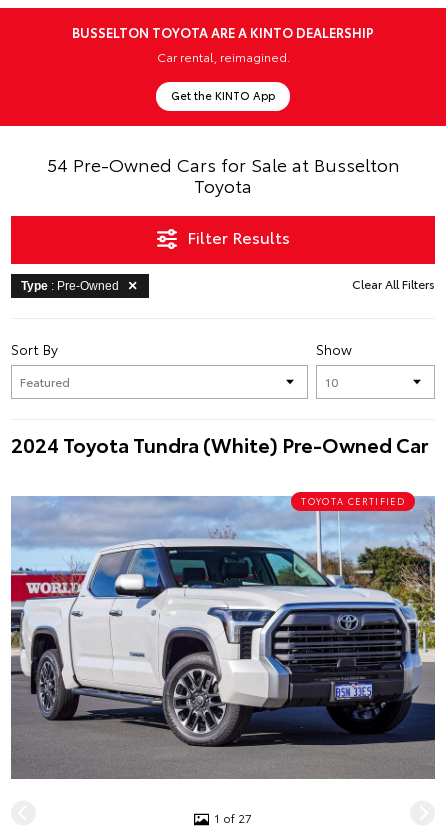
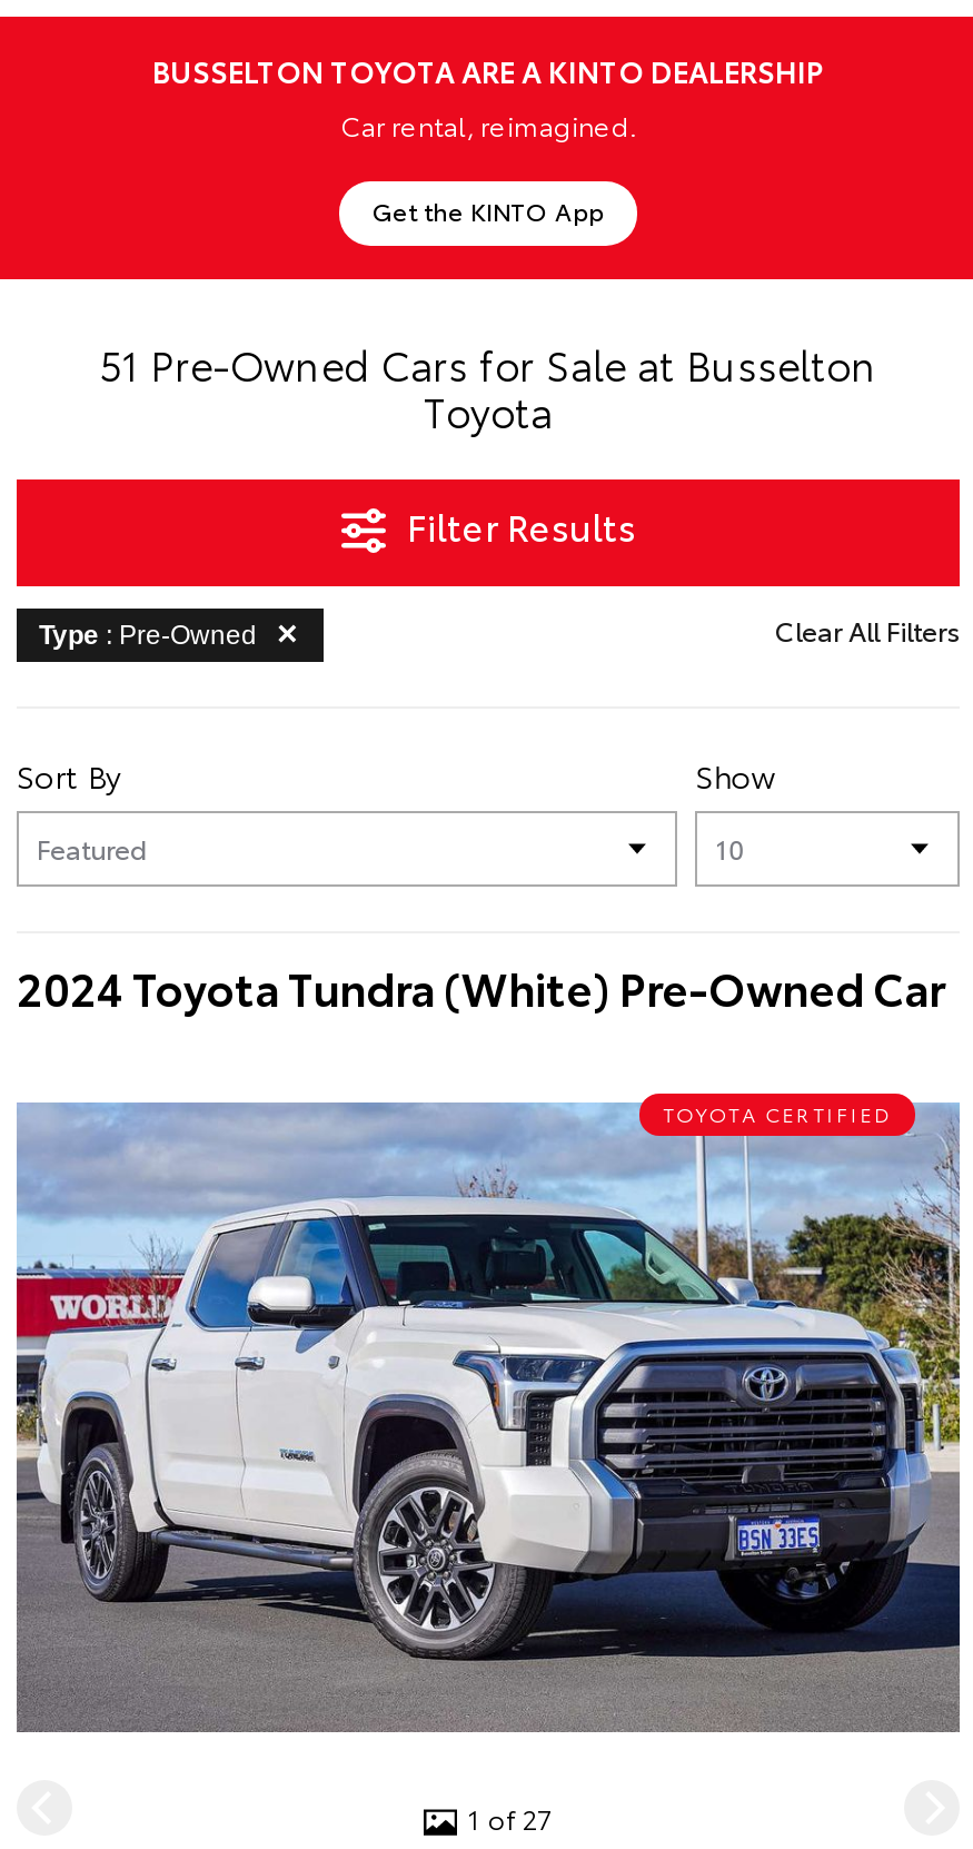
- 54 Pre-Owned Cars for Sale at Busselton
+ 51 Pre-Owned Cars for Sale at Busselton
